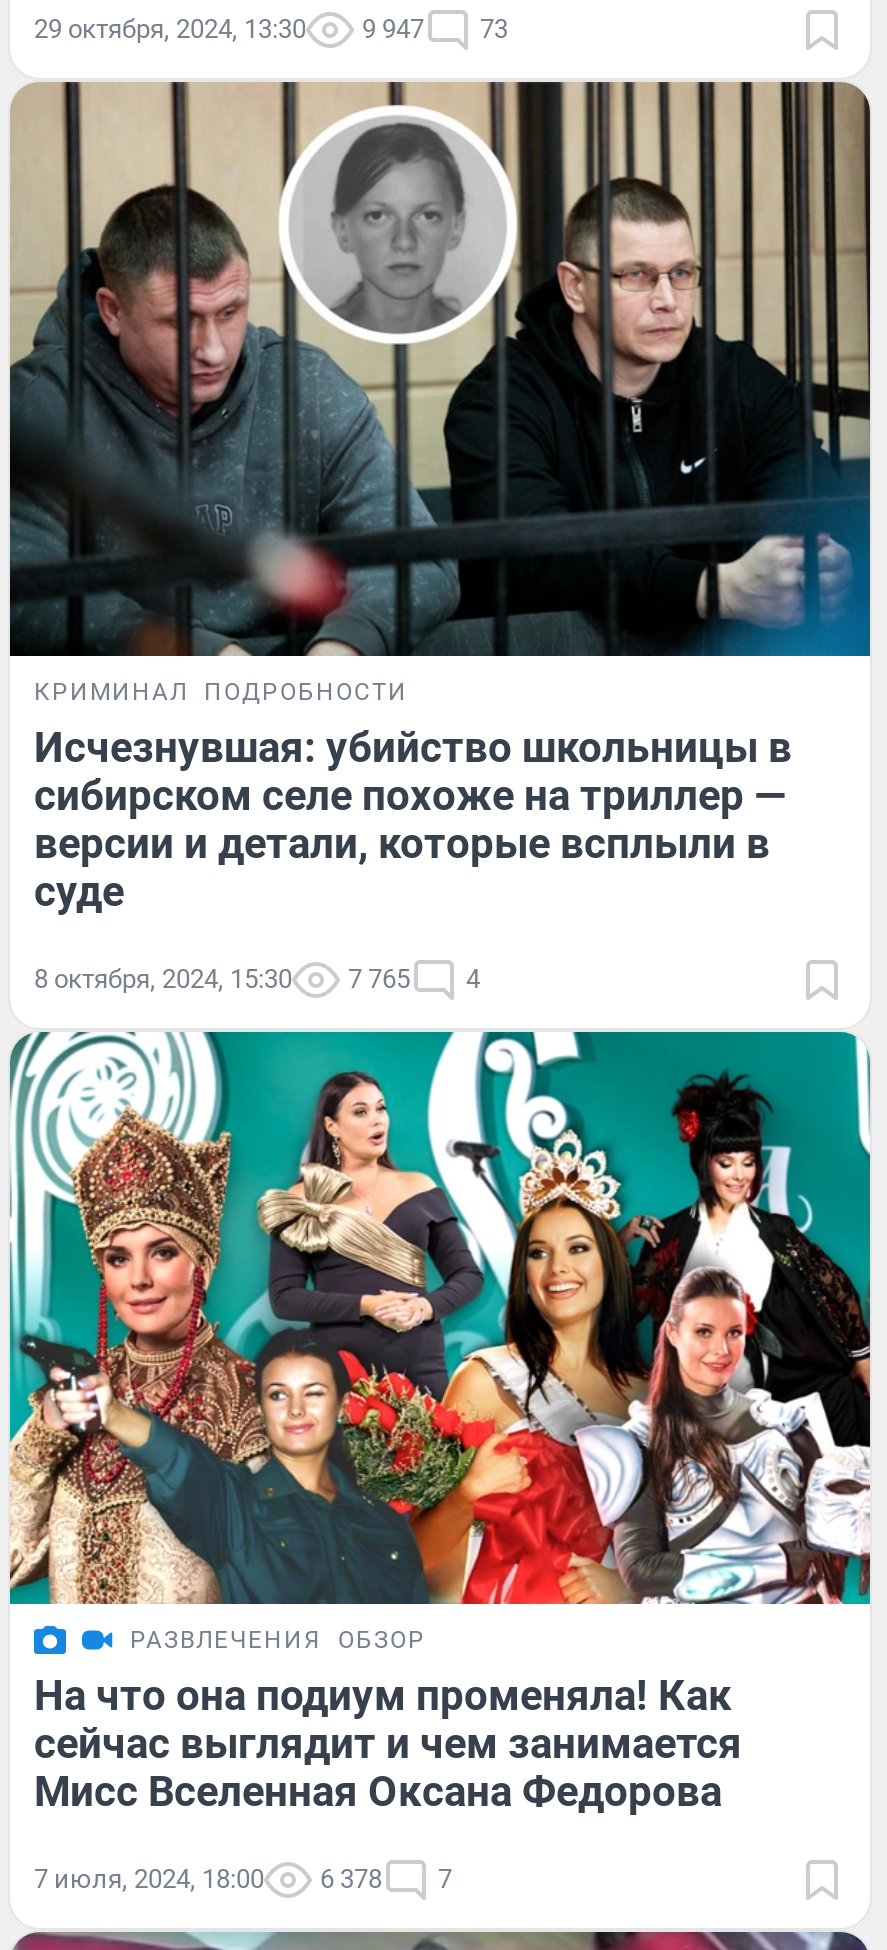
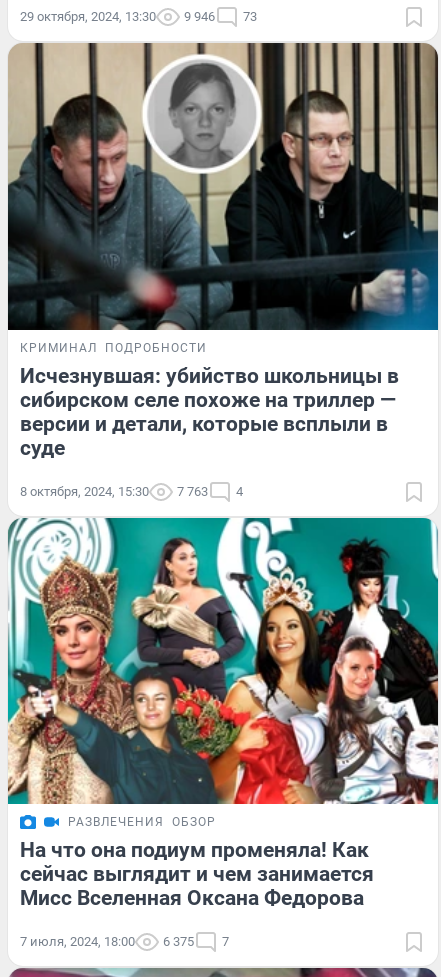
- 29 октября, 2024, 13:30 9 947 73
+ 29 октября, 2024, 13:30 9 946 73

- 8 октября, 2024, 15:30 7 765 4
+ 8 октября, 2024, 15:30 7 763 4

- 7 июля, 2024, 18:00 6 378 7
+ 7 июля, 2024, 18:00 6 375 7
